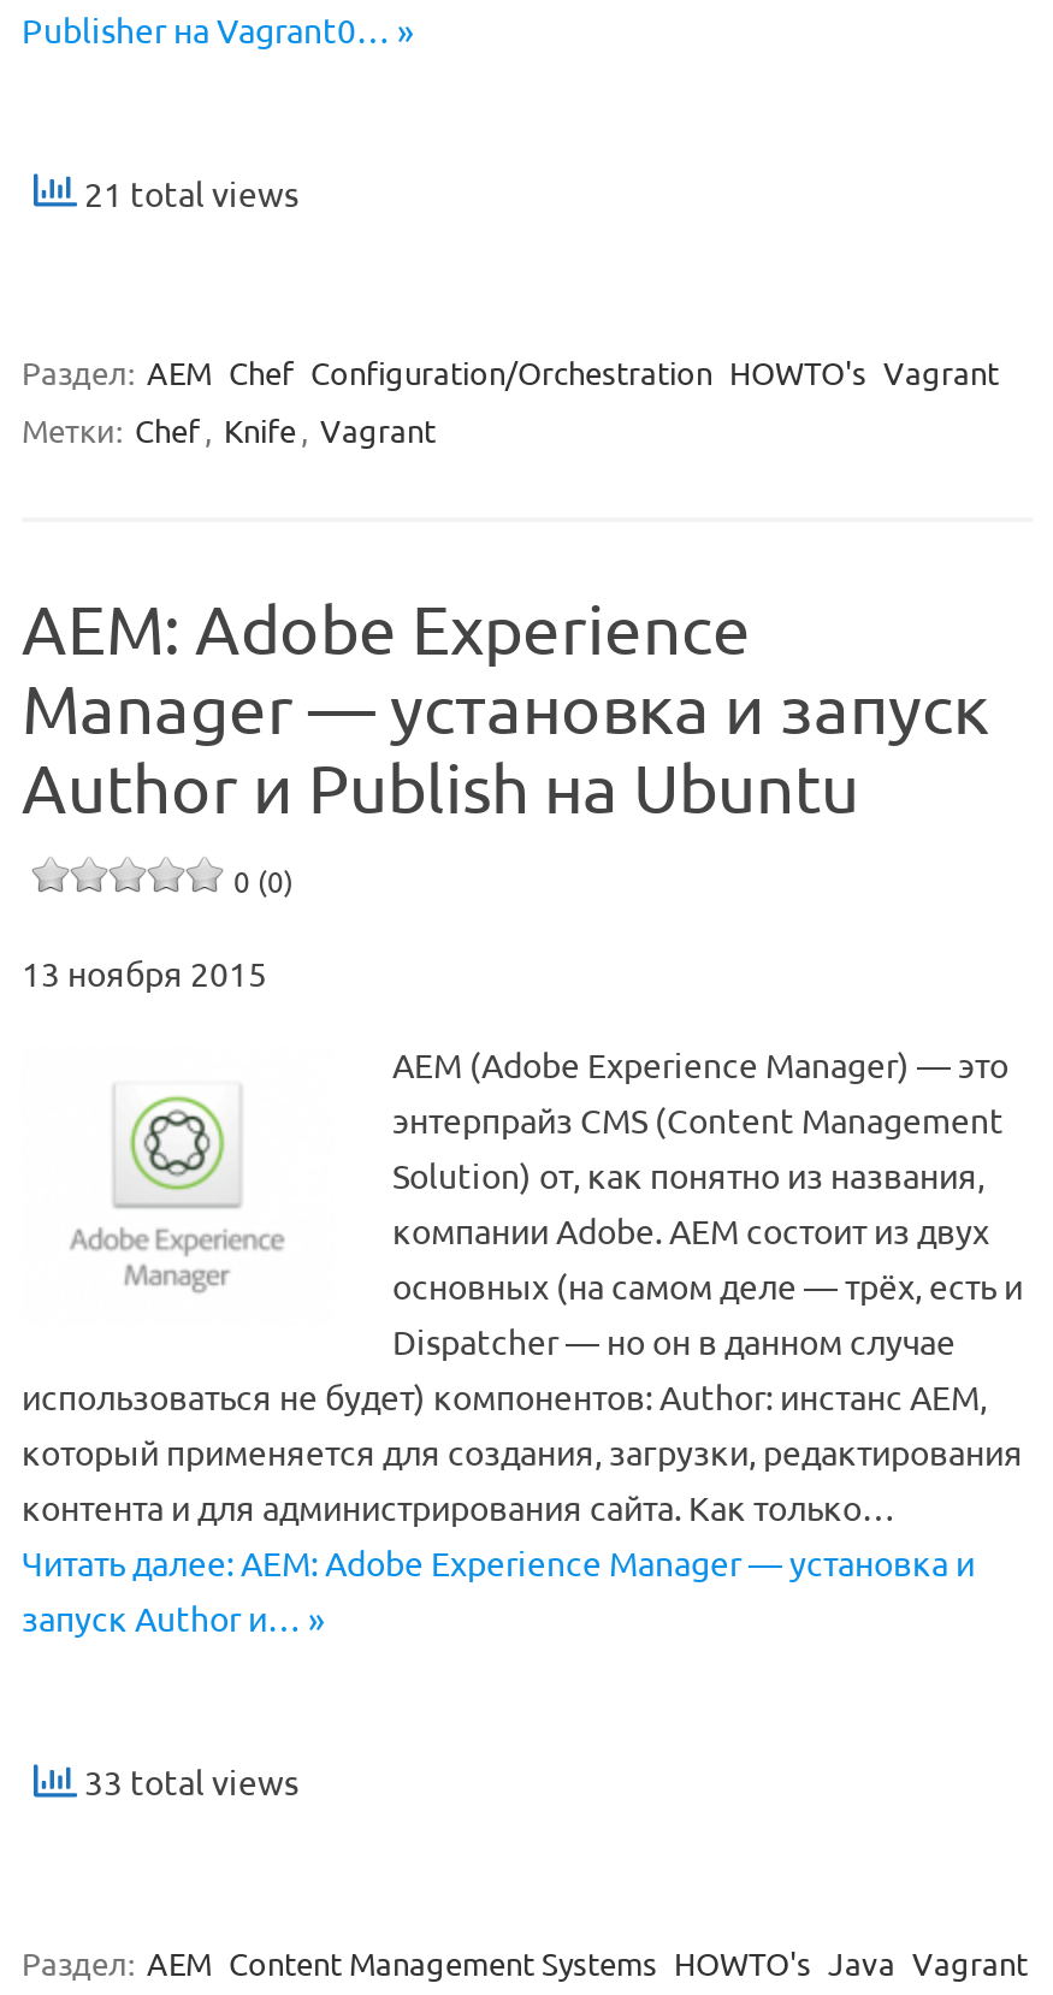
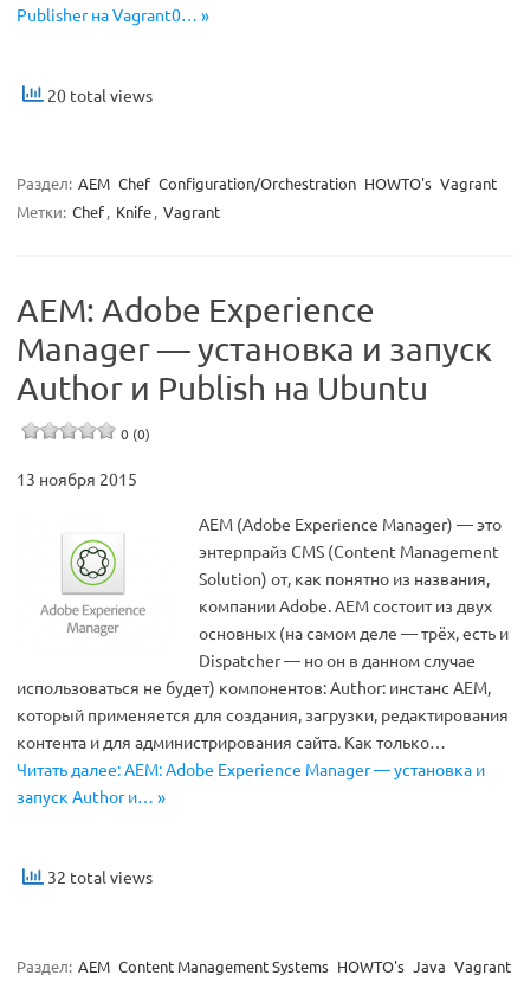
- 21 total views
+ 20 total views

- 33 total views
+ 32 total views
